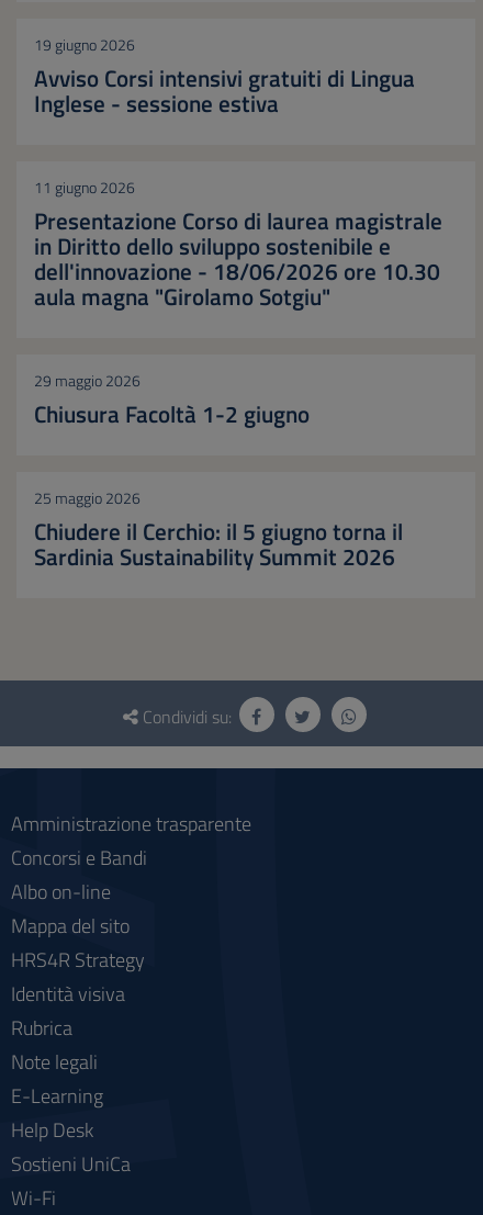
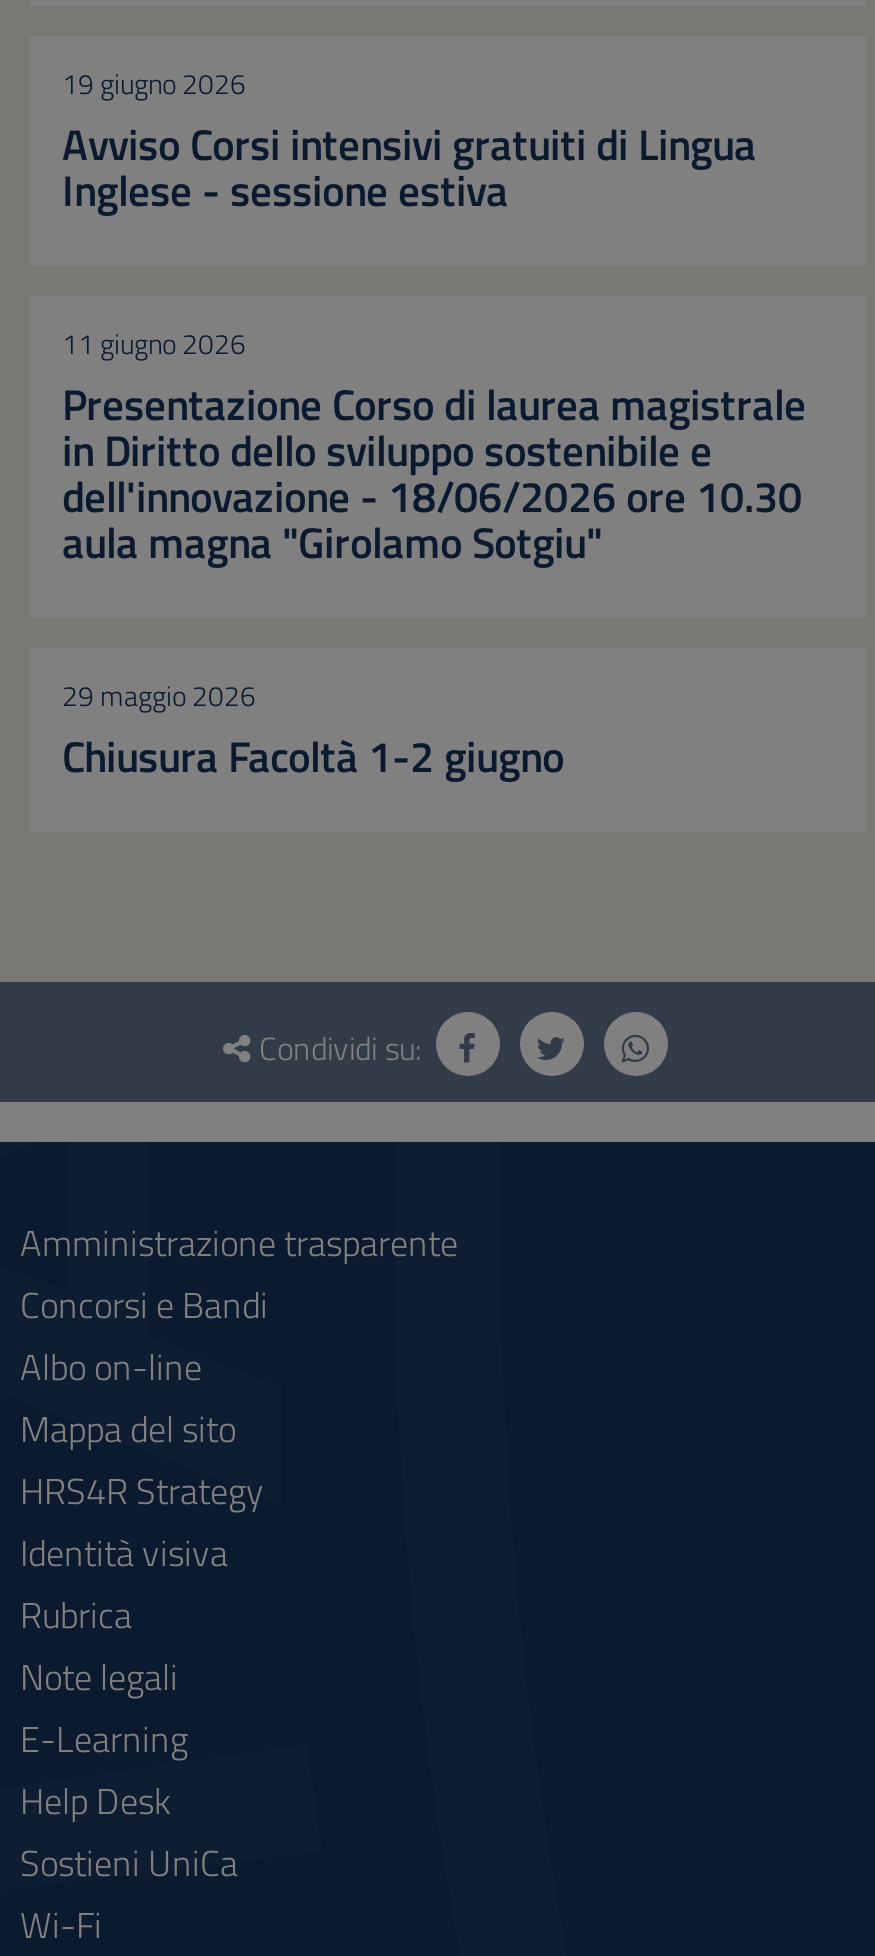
- 25 maggio 2026
- Chiudere il Cerchio: il 5 giugno torna il
- Sardinia Sustainability Summit 2026
